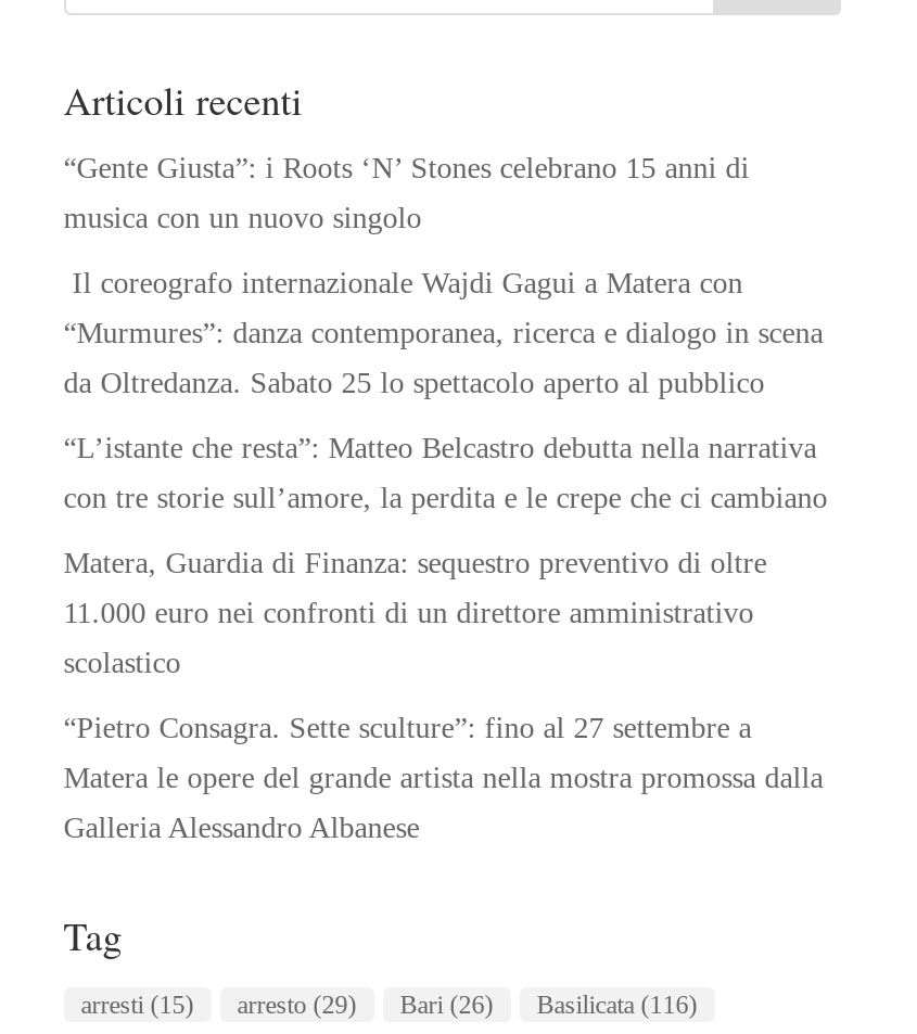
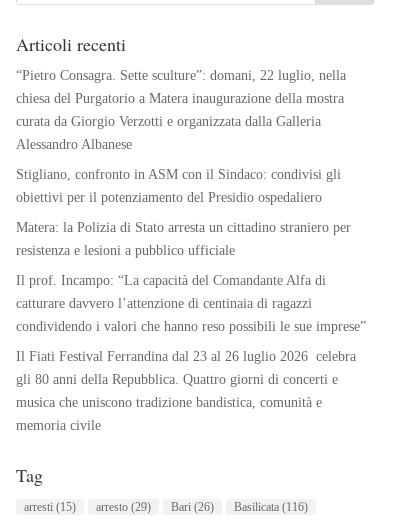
- “Gente Giusta”: i Roots ‘N’ Stones celebrano 15 anni di
- musica con un nuovo singolo
- Il coreografo internazionale Wajdi Gagui a Matera con
- “Murmures”: danza contemporanea, ricerca e dialogo in scena
- da Oltredanza. Sabato 25 lo spettacolo aperto al pubblico
- “L’istante che resta”: Matteo Belcastro debutta nella narrativa
- con tre storie sull’amore, la perdita e le crepe che ci cambiano
- Matera, Guardia di Finanza: sequestro preventivo di oltre
- 11.000 euro nei confronti di un direttore amministrativo
- scolastico
- “Pietro Consagra. Sette sculture”: fino al 27 settembre a
- Matera le opere del grande artista nella mostra promossa dalla
- Galleria Alessandro Albanese
+ “Pietro Consagra. Sette sculture”: domani, 22 luglio, nella
+ chiesa del Purgatorio a Matera inaugurazione della mostra
+ curata da Giorgio Verzotti e organizzata dalla Galleria
+ Alessandro Albanese
+ Stigliano, confronto in ASM con il Sindaco: condivisi gli
+ obiettivi per il potenziamento del Presidio ospedaliero
+ Matera: la Polizia di Stato arresta un cittadino straniero per
+ resistenza e lesioni a pubblico ufficiale
+ Il prof. Incampo: “La capacità del Comandante Alfa di
+ catturare davvero l’attenzione di centinaia di ragazzi
+ condividendo i valori che hanno reso possibili le sue imprese”
+ Il Fiati Festival Ferrandina dal 23 al 26 luglio 2026 celebra
+ gli 80 anni della Repubblica. Quattro giorni di concerti e
+ musica che uniscono tradizione bandistica, comunità e
+ memoria civile
